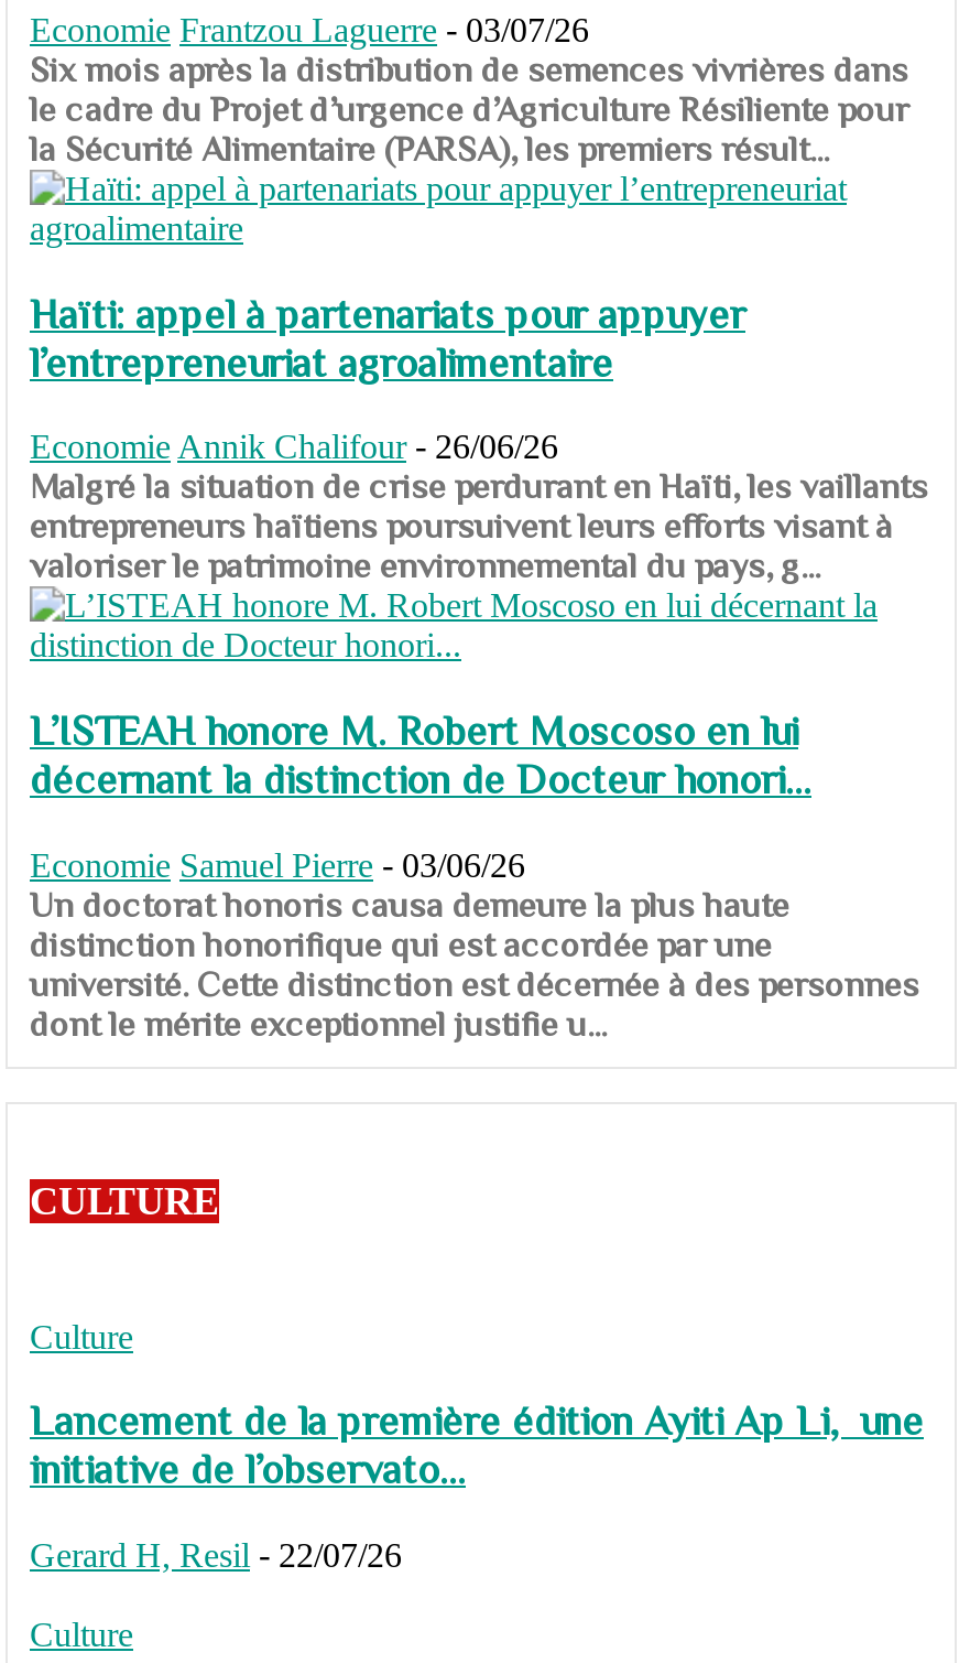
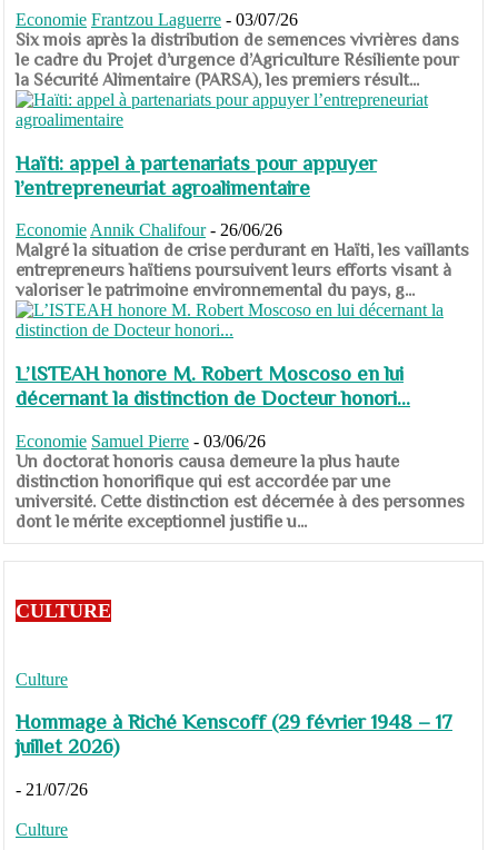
- Lancement de la première édition Ayiti Ap Li, une
- initiative de l’observato...
+ Hommage à Riché Kenscoff (29 février 1948 – 17
+ juillet 2026)

- Gerard H, Resil - 22/07/26
+ - 21/07/26
